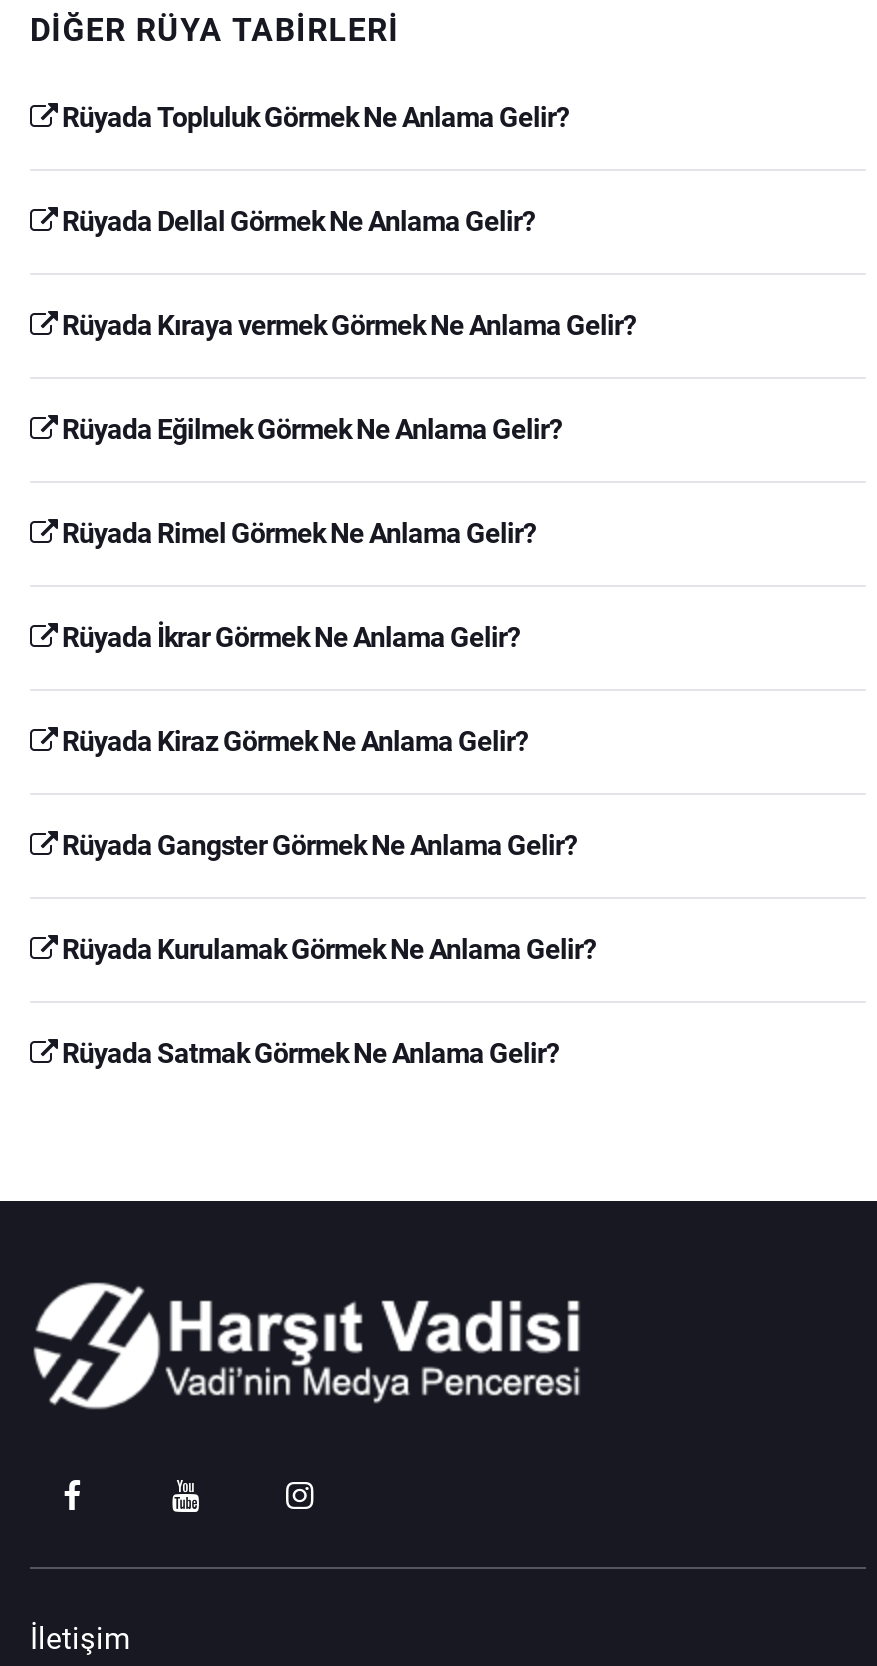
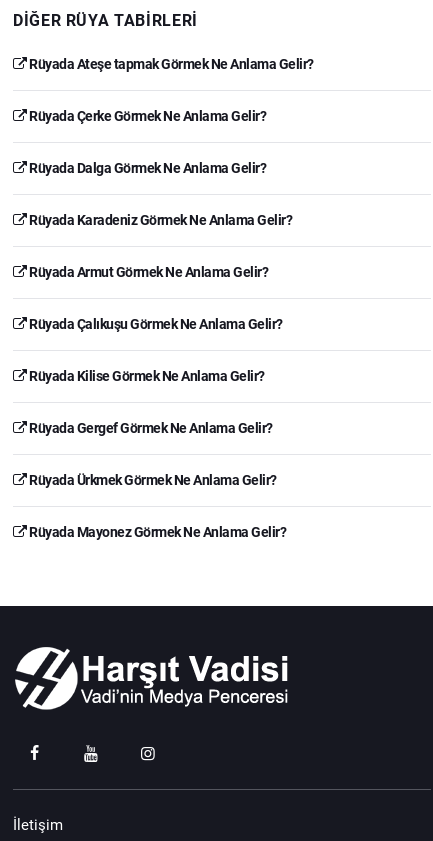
- Rüyada Topluluk Görmek Ne Anlama Gelir?
+ Rüyada Ateşe tapmak Görmek Ne Anlama Gelir?

- Rüyada Dellal Görmek Ne Anlama Gelir?
+ Rüyada Çerke Görmek Ne Anlama Gelir?

- Rüyada Kıraya vermek Görmek Ne Anlama Gelir?
+ Rüyada Dalga Görmek Ne Anlama Gelir?

- Rüyada Eğilmek Görmek Ne Anlama Gelir?
+ Rüyada Karadeniz Görmek Ne Anlama Gelir?

- Rüyada Rimel Görmek Ne Anlama Gelir?
+ Rüyada Armut Görmek Ne Anlama Gelir?

- Rüyada İkrar Görmek Ne Anlama Gelir?
+ Rüyada Çalıkuşu Görmek Ne Anlama Gelir?

- Rüyada Kiraz Görmek Ne Anlama Gelir?
+ Rüyada Kilise Görmek Ne Anlama Gelir?

- Rüyada Gangster Görmek Ne Anlama Gelir?
+ Rüyada Gergef Görmek Ne Anlama Gelir?

- Rüyada Kurulamak Görmek Ne Anlama Gelir?
+ Rüyada Ürkmek Görmek Ne Anlama Gelir?

- Rüyada Satmak Görmek Ne Anlama Gelir?
+ Rüyada Mayonez Görmek Ne Anlama Gelir?
